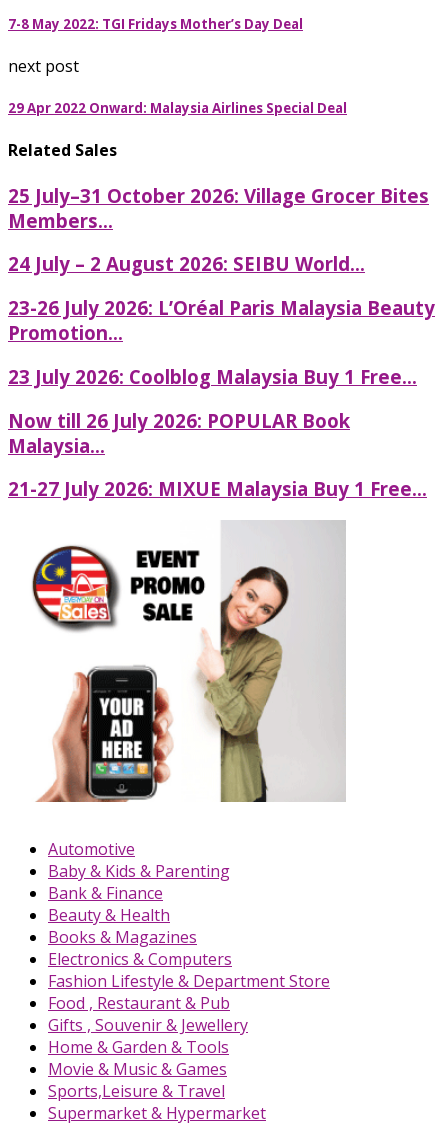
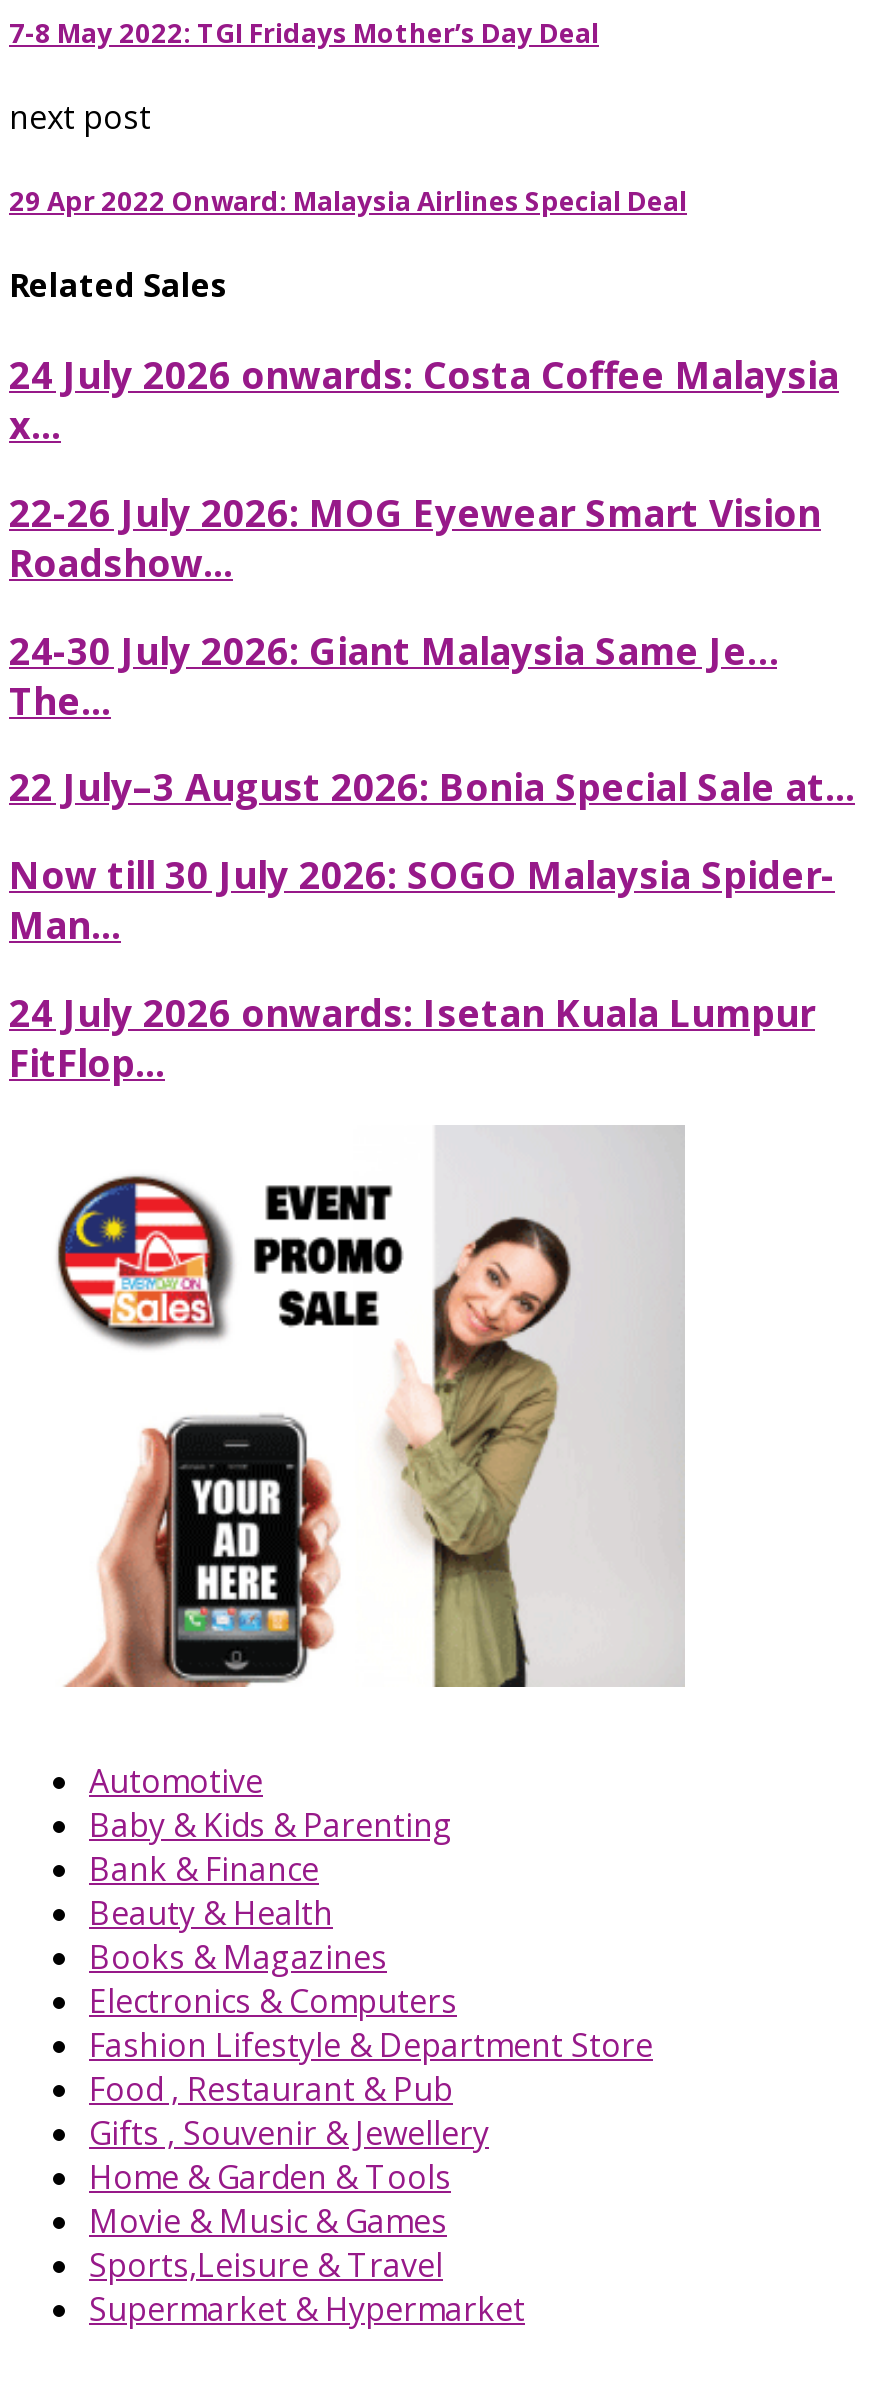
- 25 July–31 October 2026: Village Grocer Bites
- Members...
+ 24 July 2026 onwards: Costa Coffee Malaysia
+ x...

- 24 July – 2 August 2026: SEIBU World...
+ 22-26 July 2026: MOG Eyewear Smart Vision
+ Roadshow...

- 23-26 July 2026: L’Oréal Paris Malaysia Beauty
- Promotion...
+ 24-30 July 2026: Giant Malaysia Same Je…
+ The...

- 23 July 2026: Coolblog Malaysia Buy 1 Free...
+ 22 July–3 August 2026: Bonia Special Sale at...

- Now till 26 July 2026: POPULAR Book
- Malaysia...
+ Now till 30 July 2026: SOGO Malaysia Spider-
+ Man...

- 21-27 July 2026: MIXUE Malaysia Buy 1 Free...
+ 24 July 2026 onwards: Isetan Kuala Lumpur
+ FitFlop...
